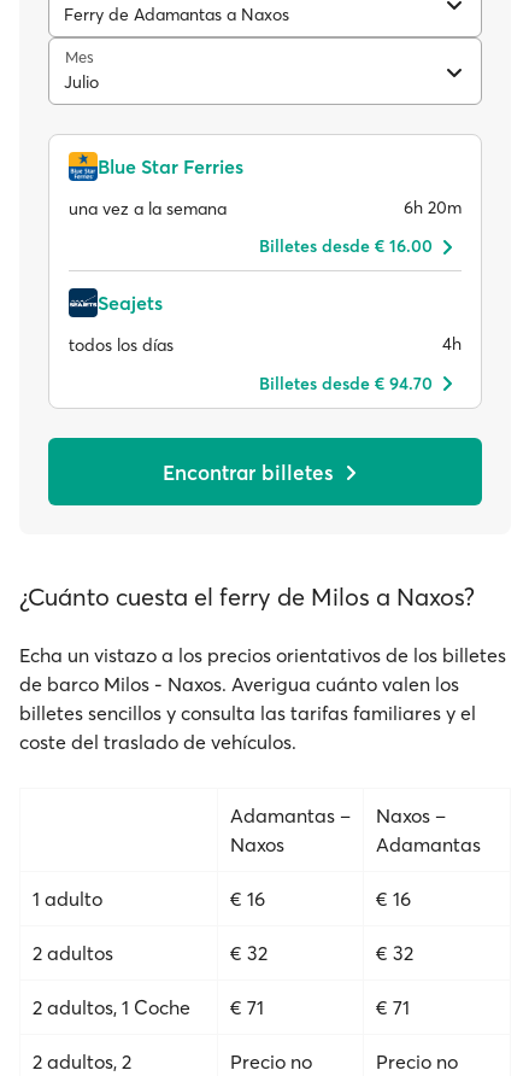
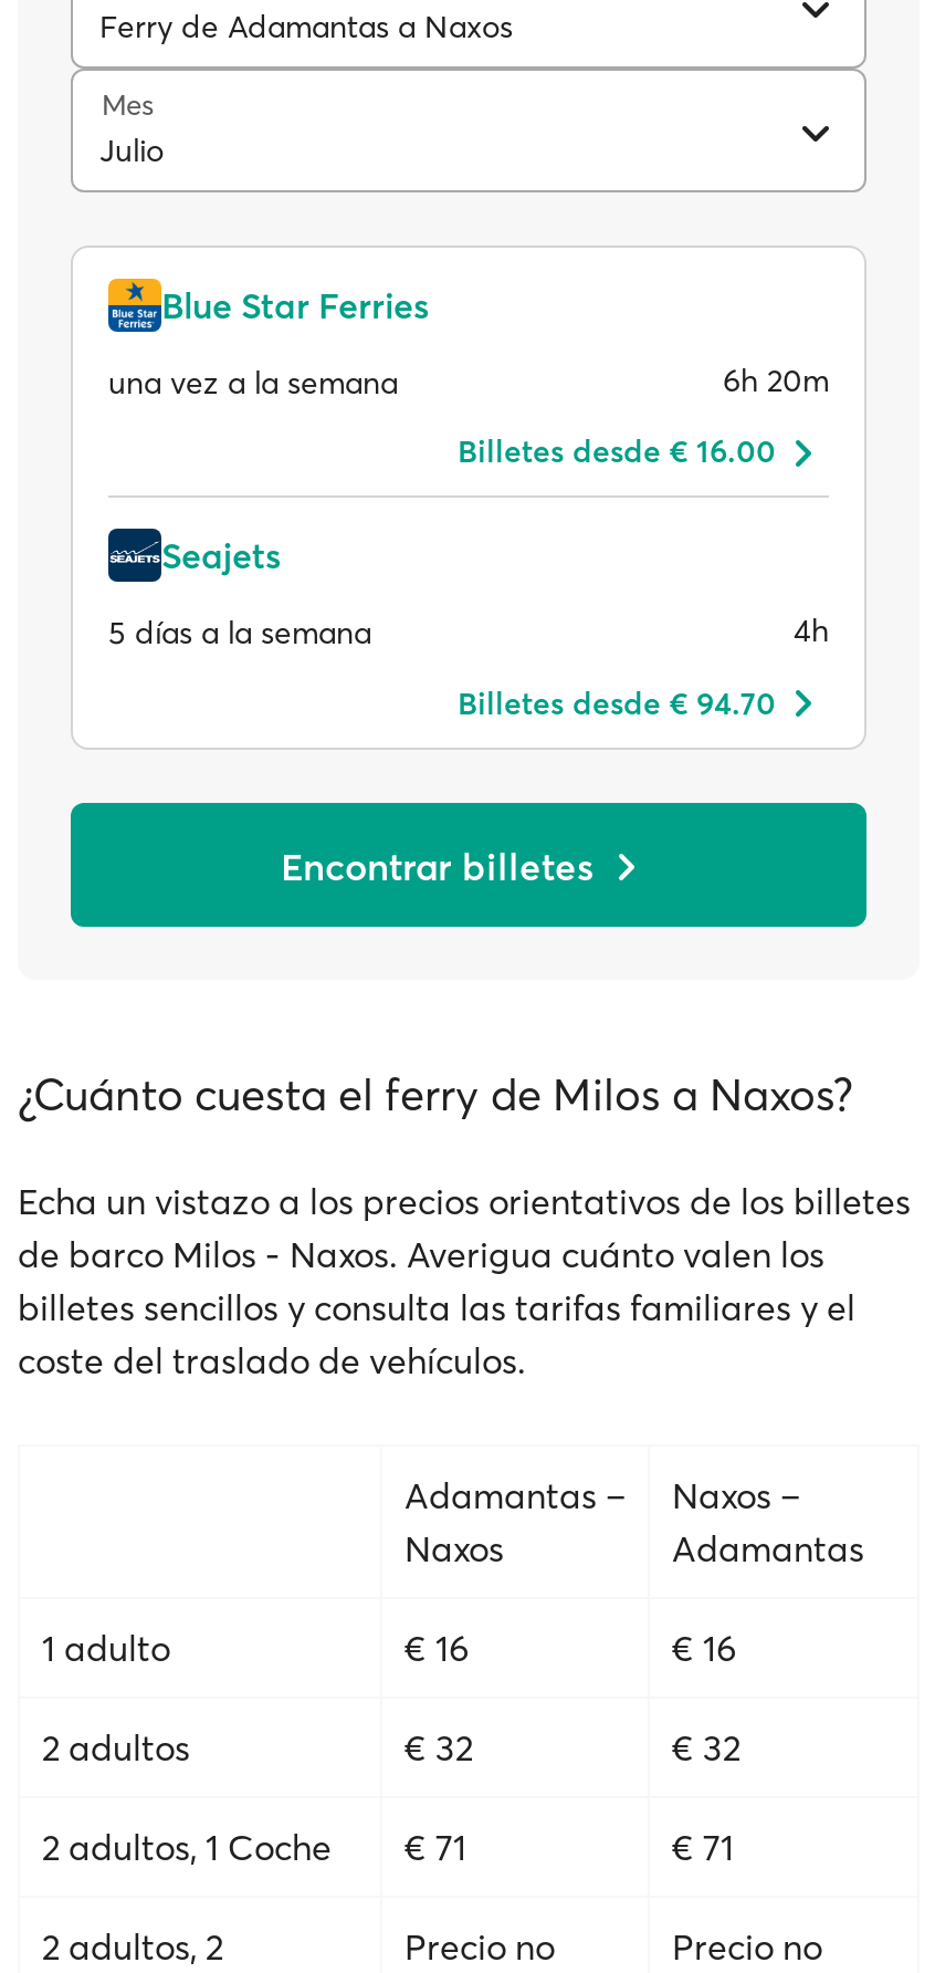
- todos los días
+ 5 días a la semana
